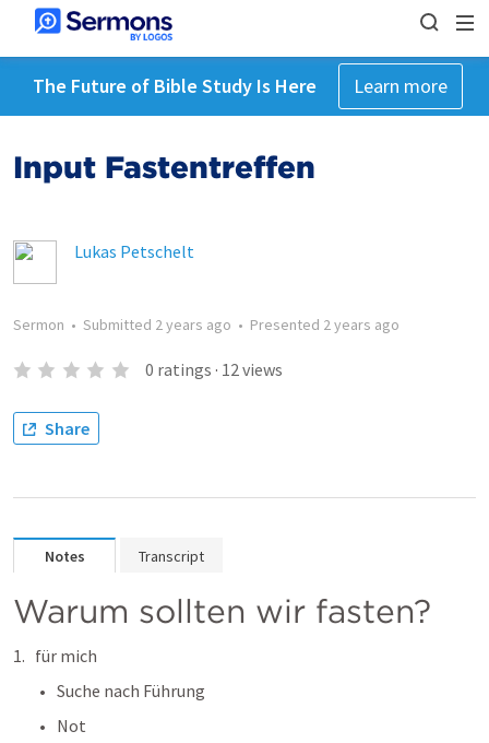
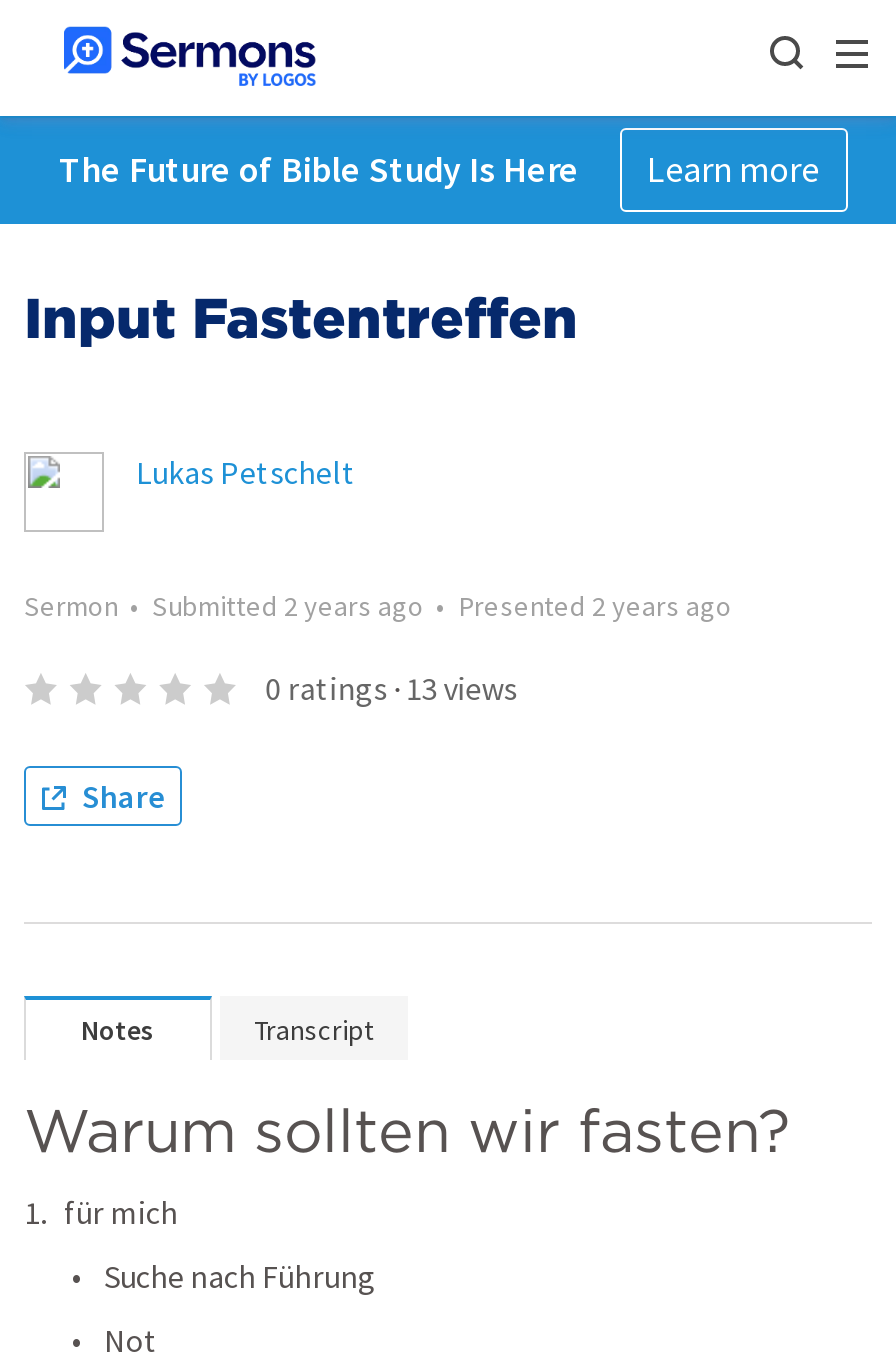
- 0 ratings · 12 views
+ 0 ratings · 13 views
